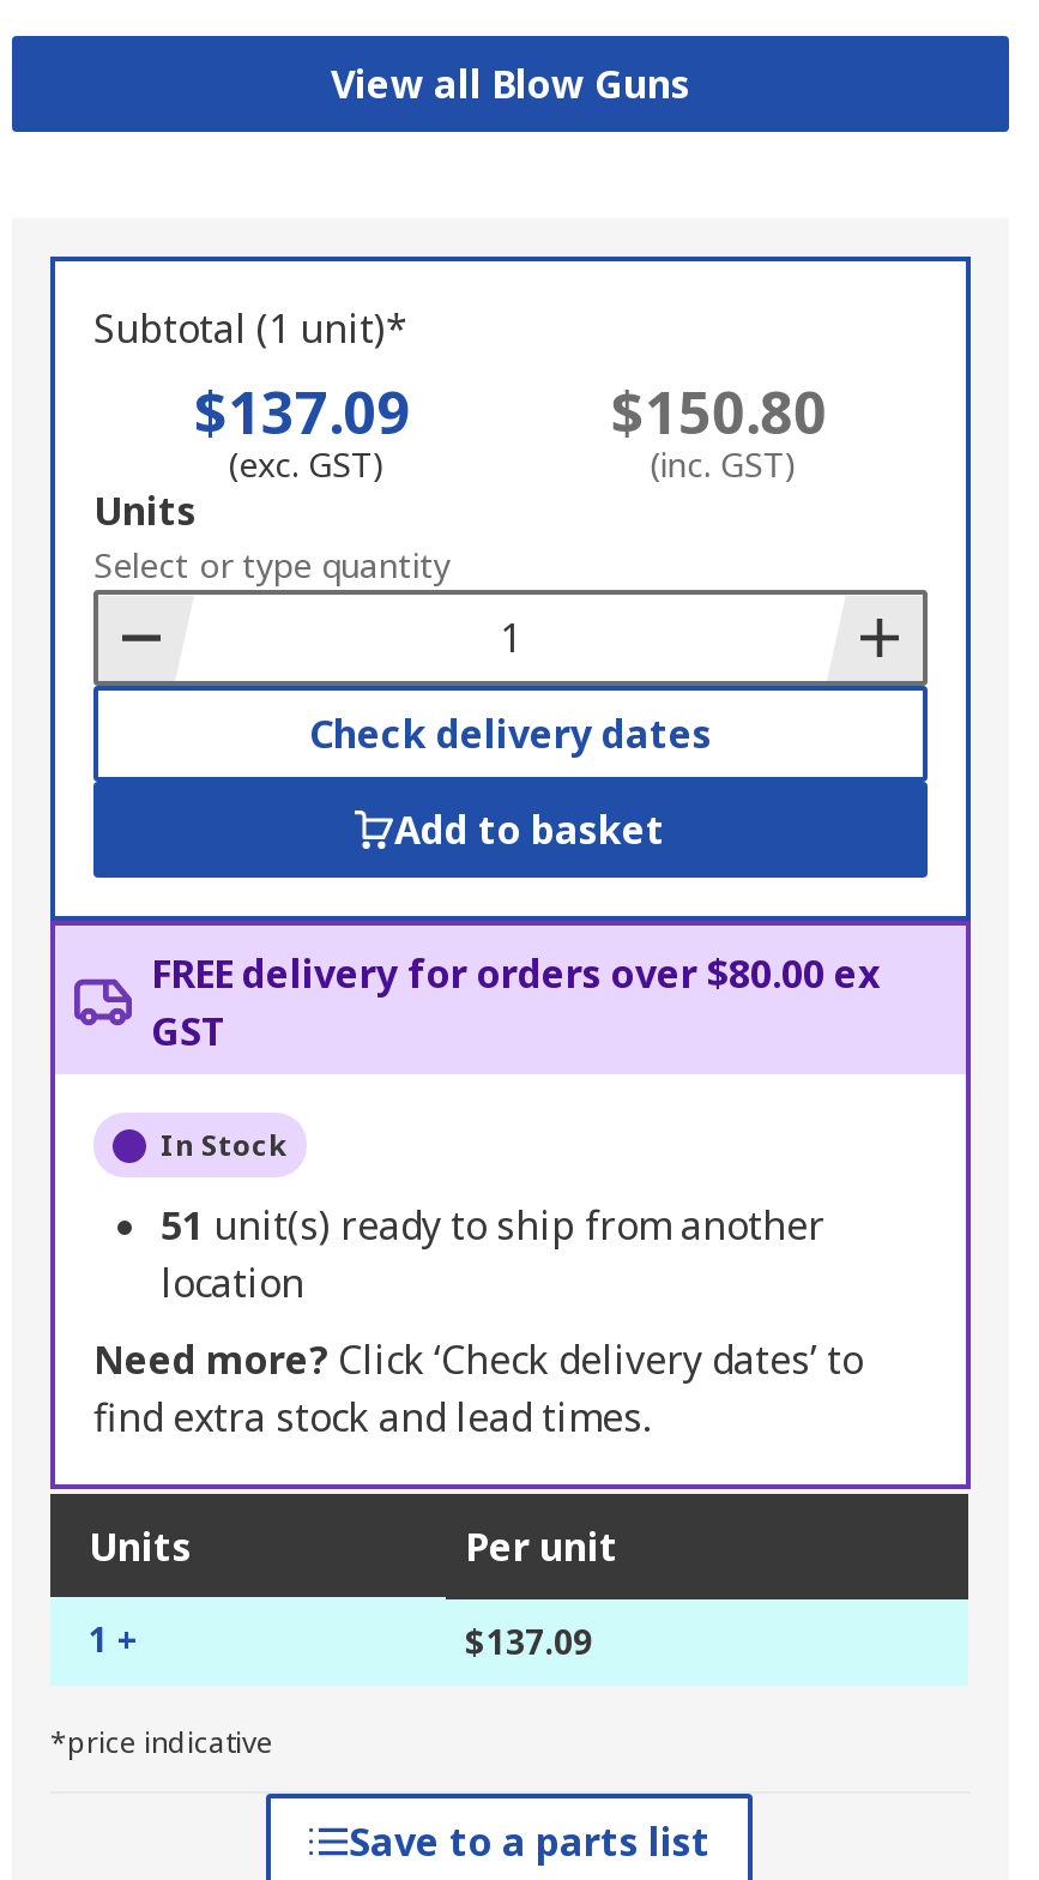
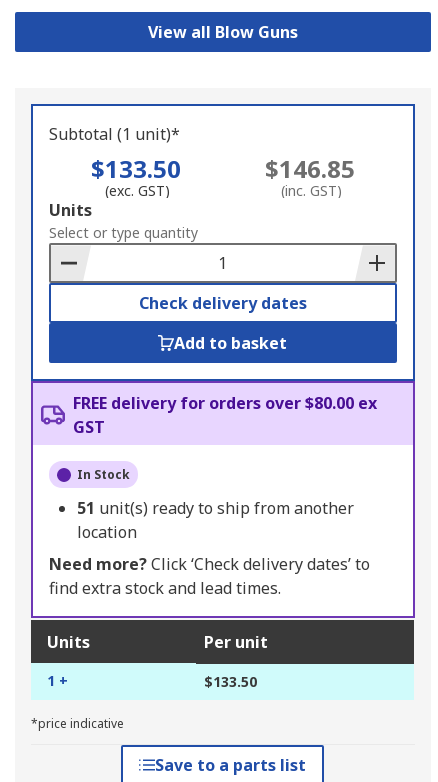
- $137.09
+ $133.50

- $150.80
+ $146.85

- $137.09
+ $133.50
